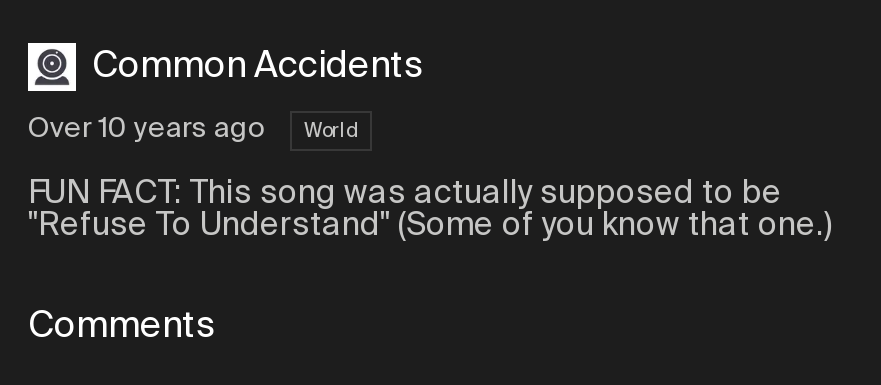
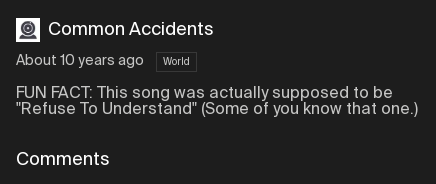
- Over 10 years ago
+ About 10 years ago
